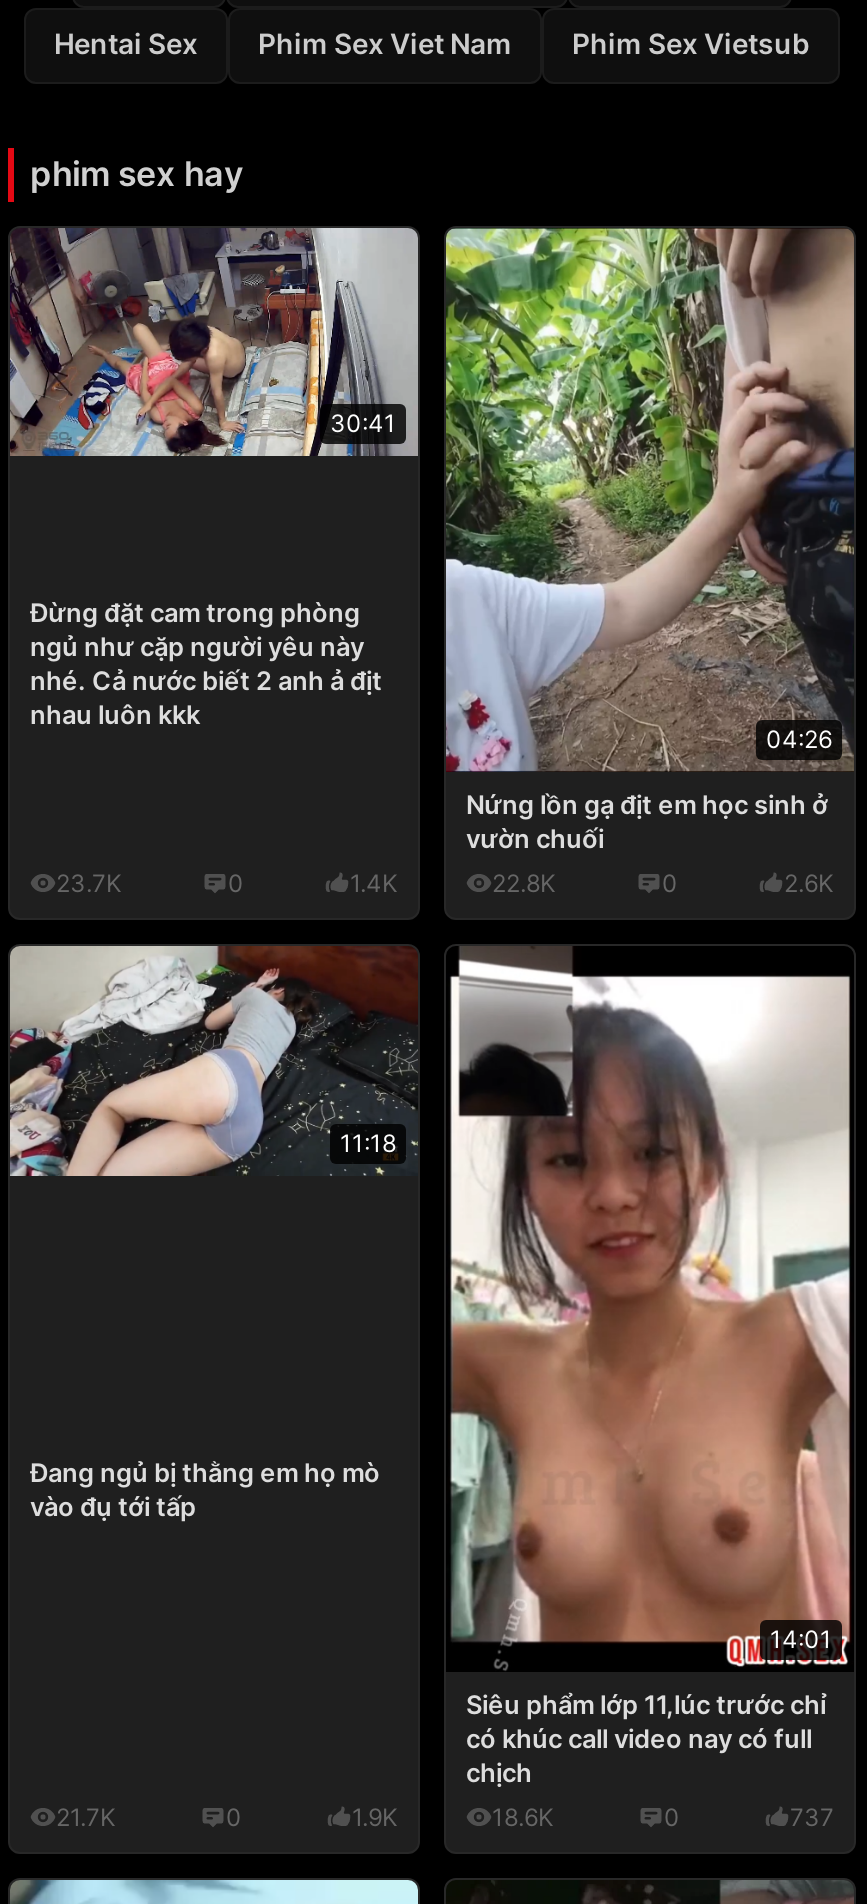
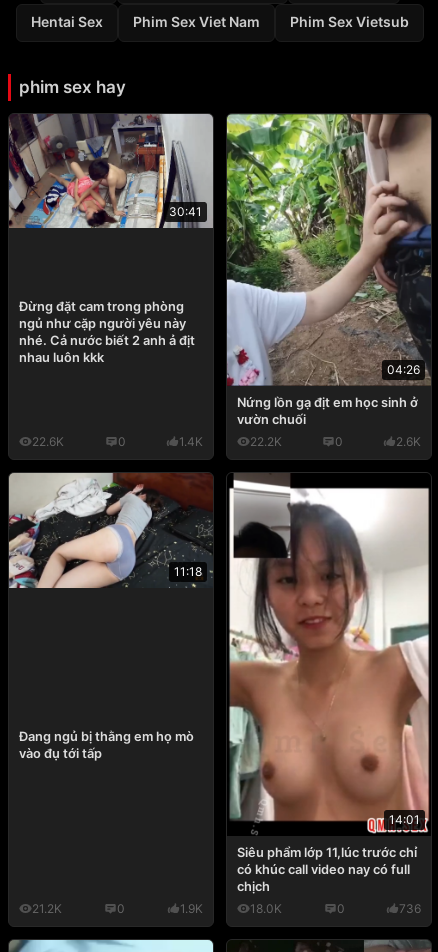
- 23.7K
+ 22.6K

- 22.8K
+ 22.2K

- 21.7K
+ 21.2K

- 18.6K
+ 18.0K

- 737
+ 736
